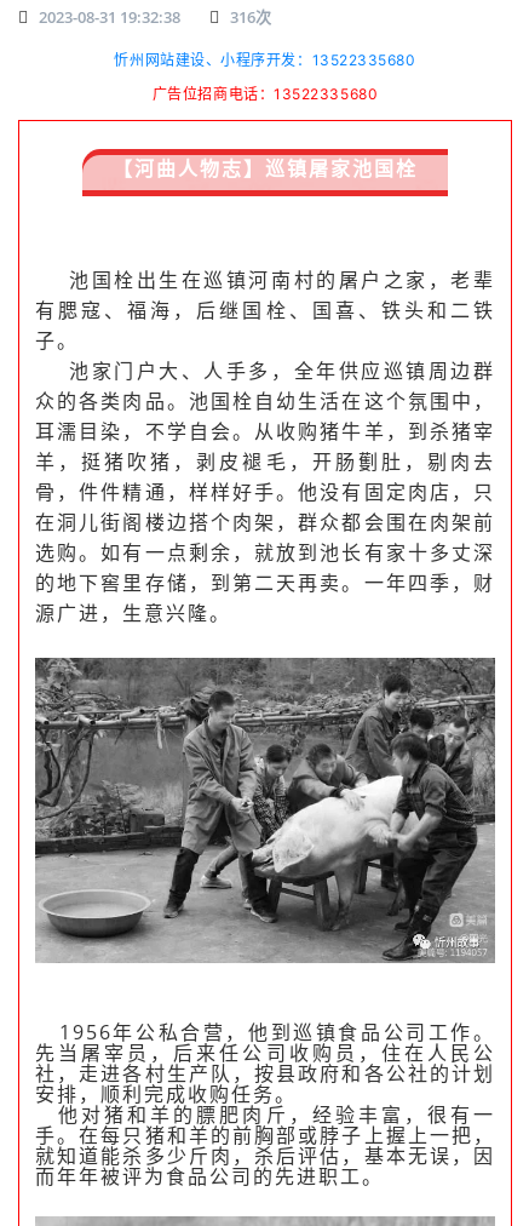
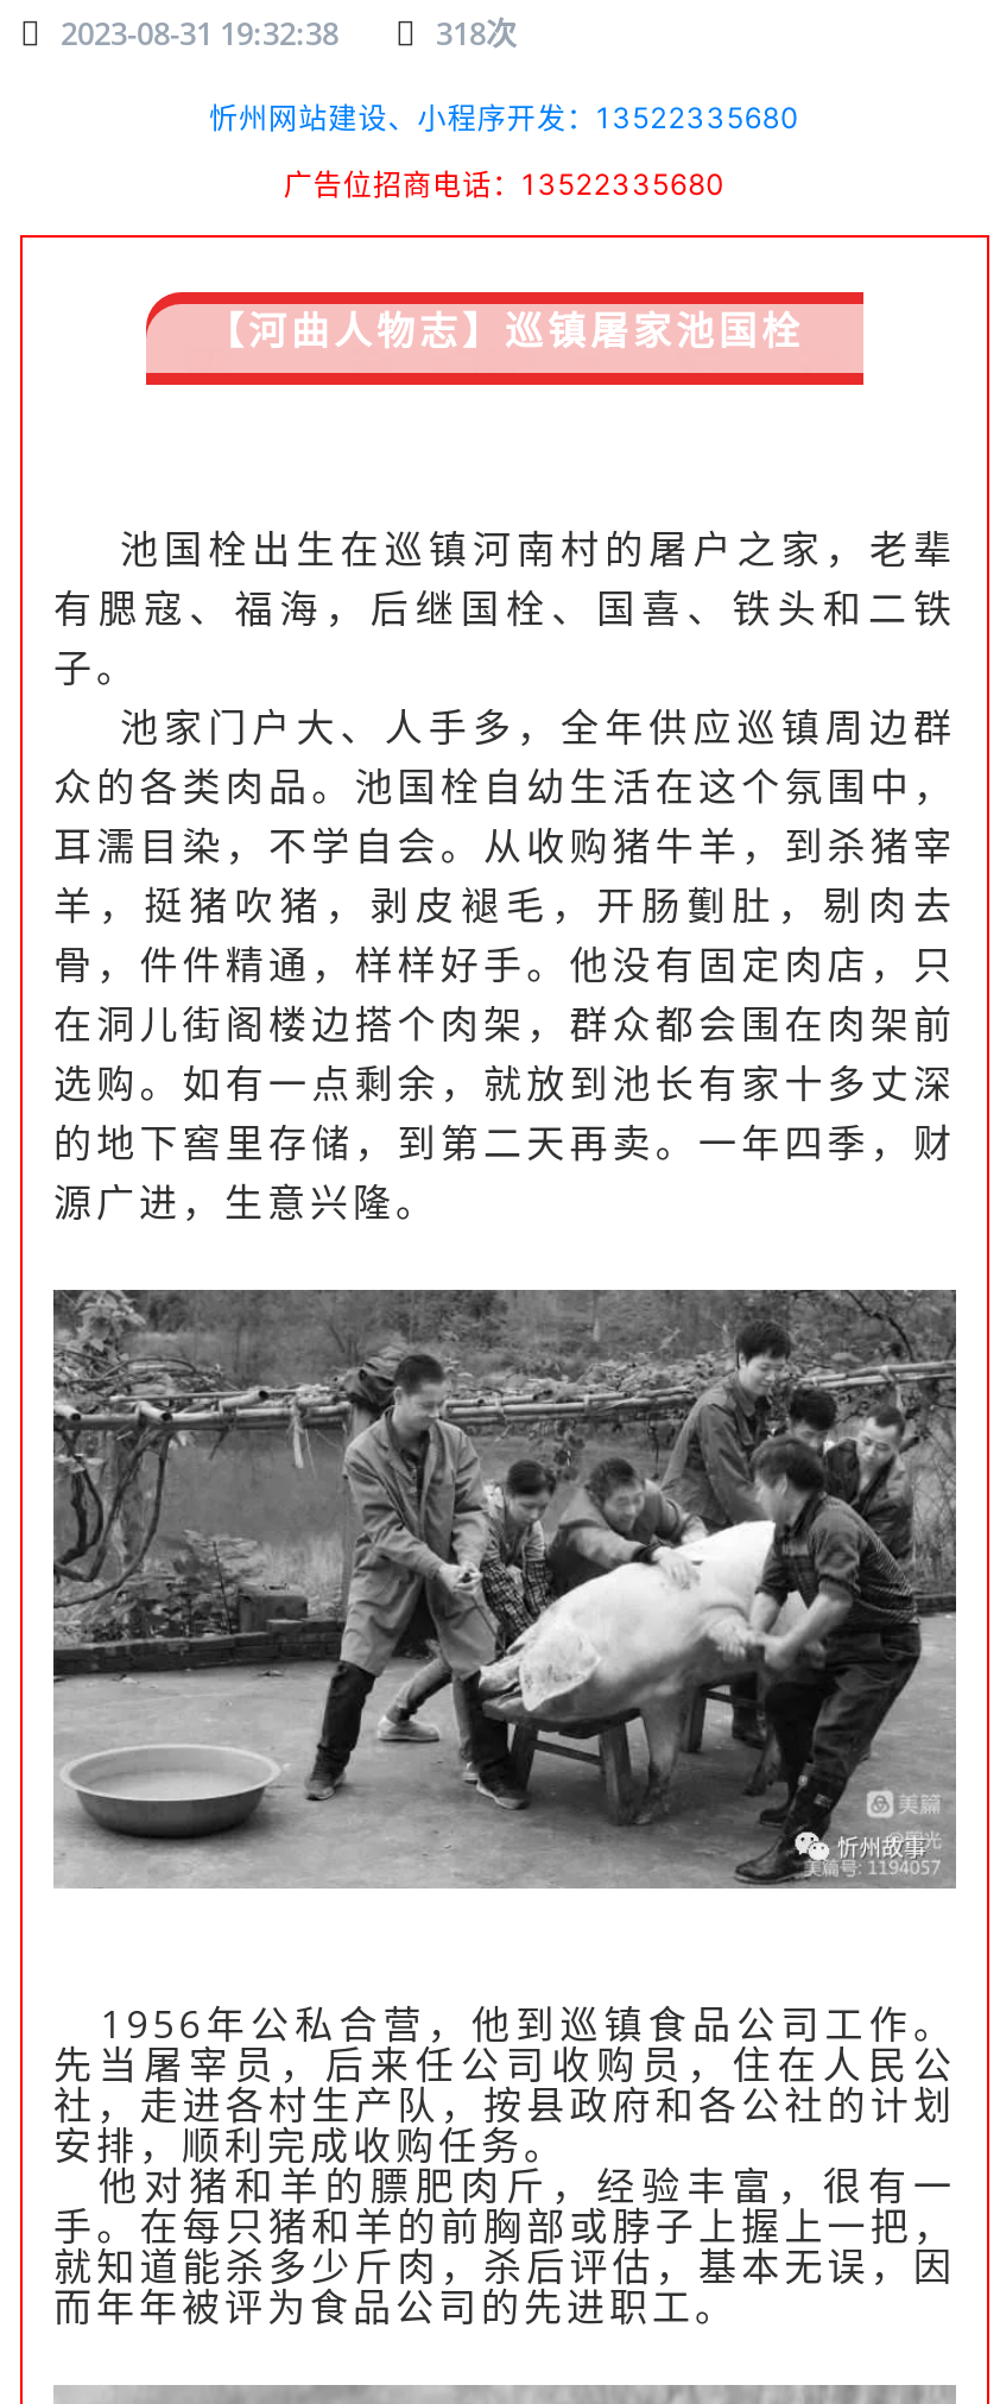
- 316次
+ 318次
